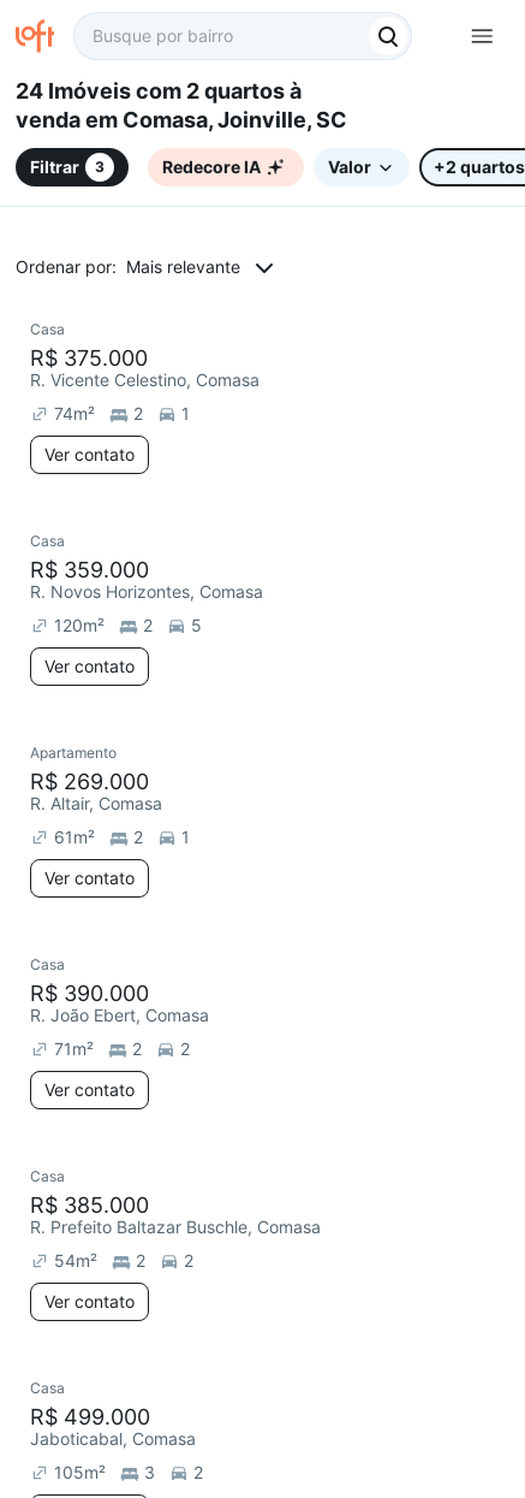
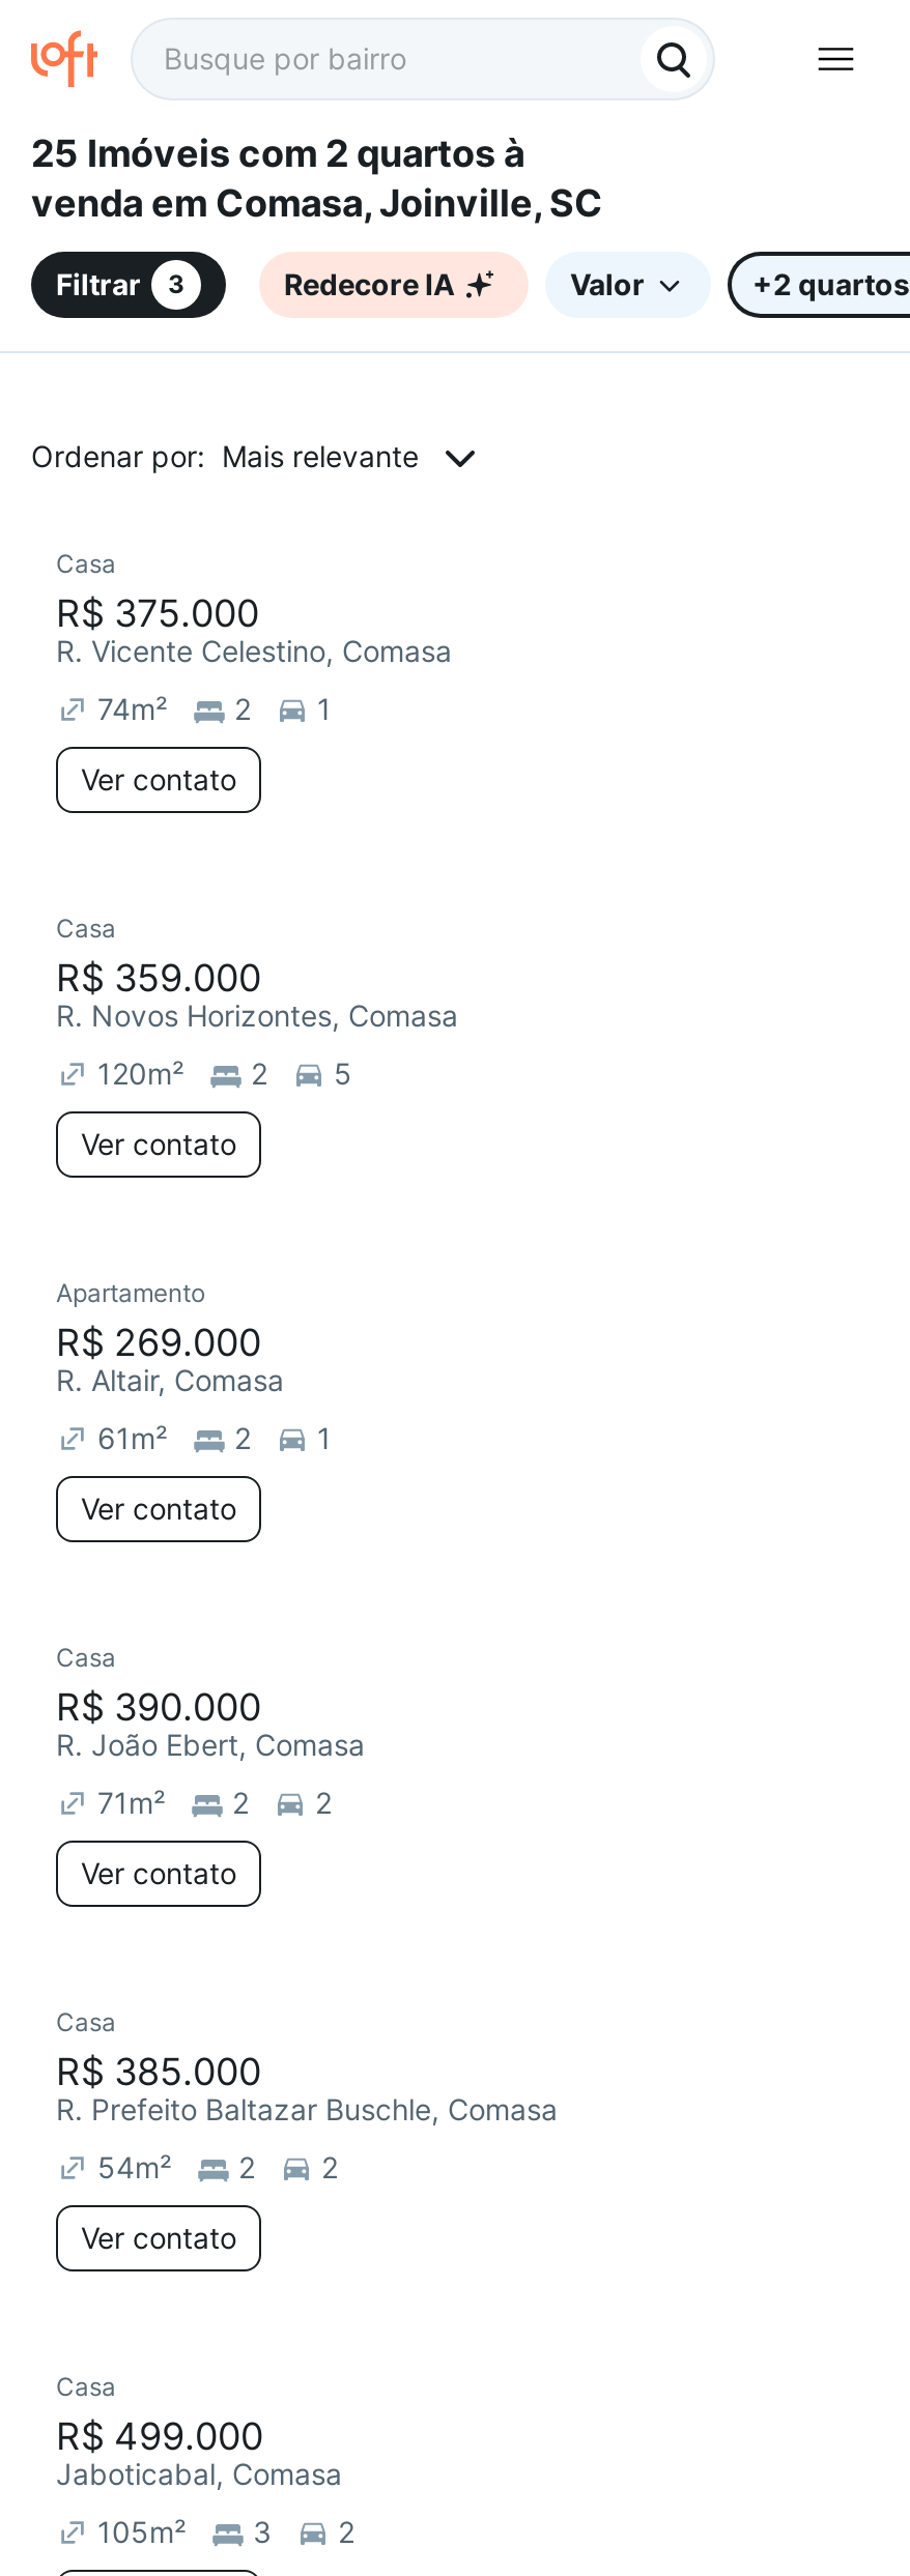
- 24 Imóveis com 2 quartos à
+ 25 Imóveis com 2 quartos à
